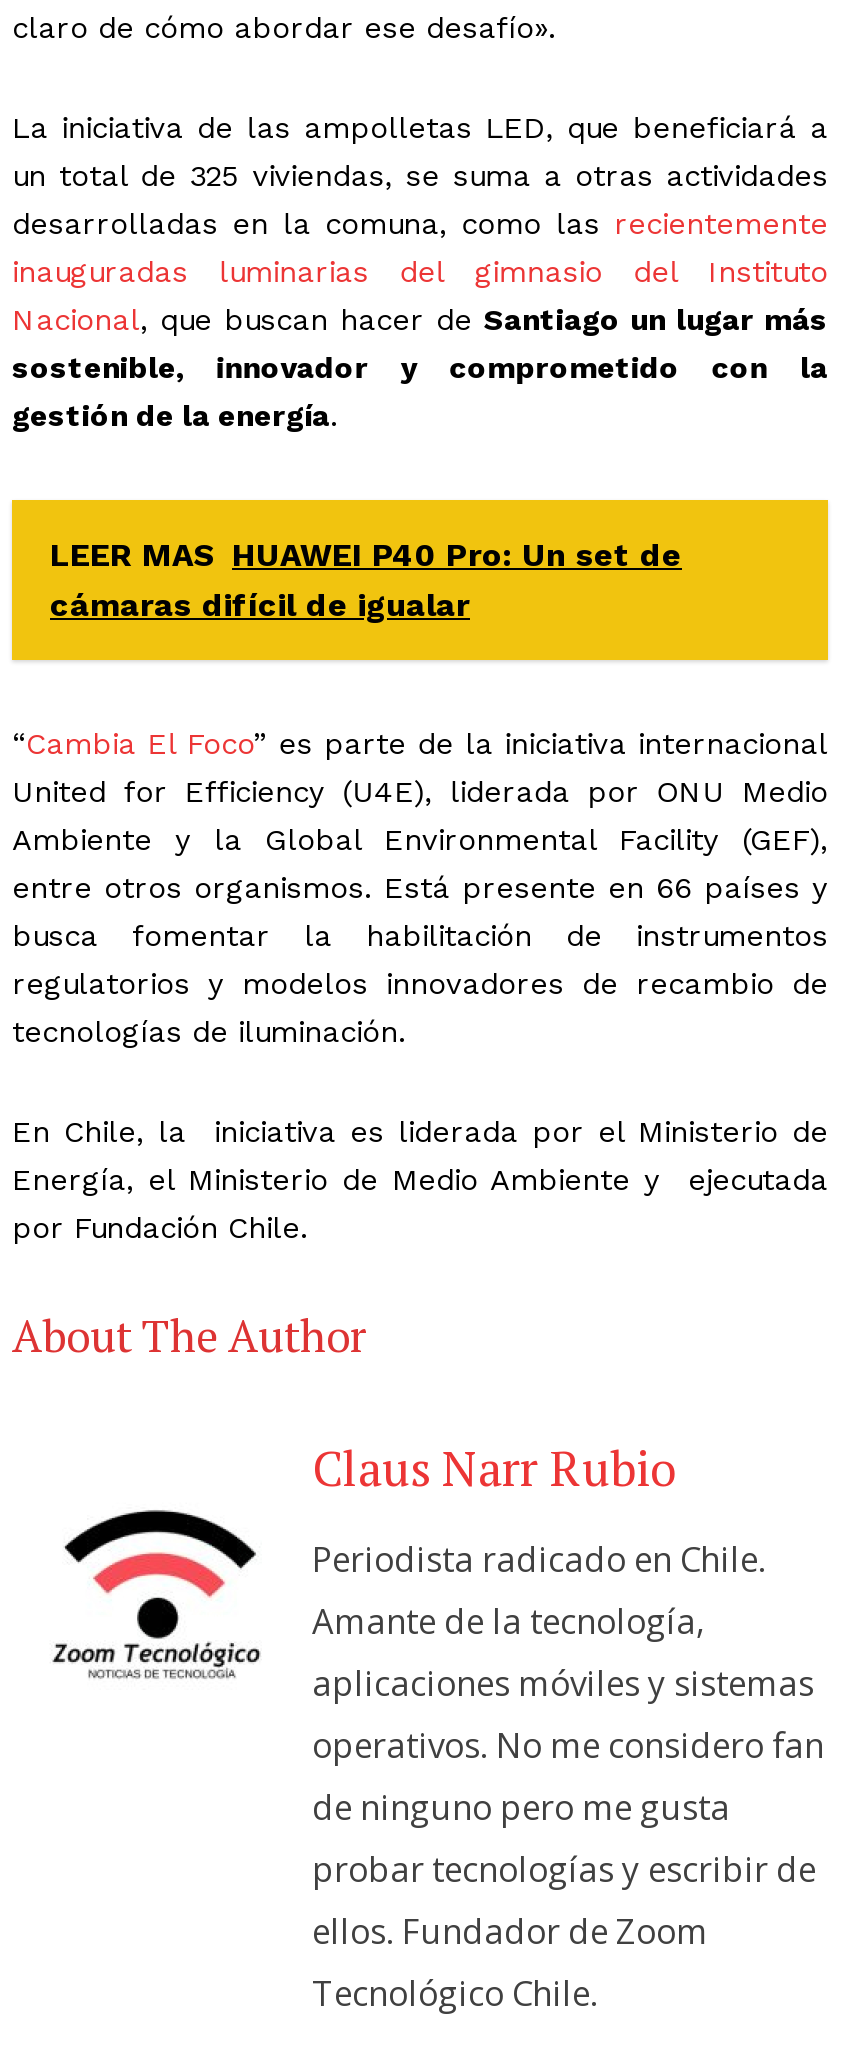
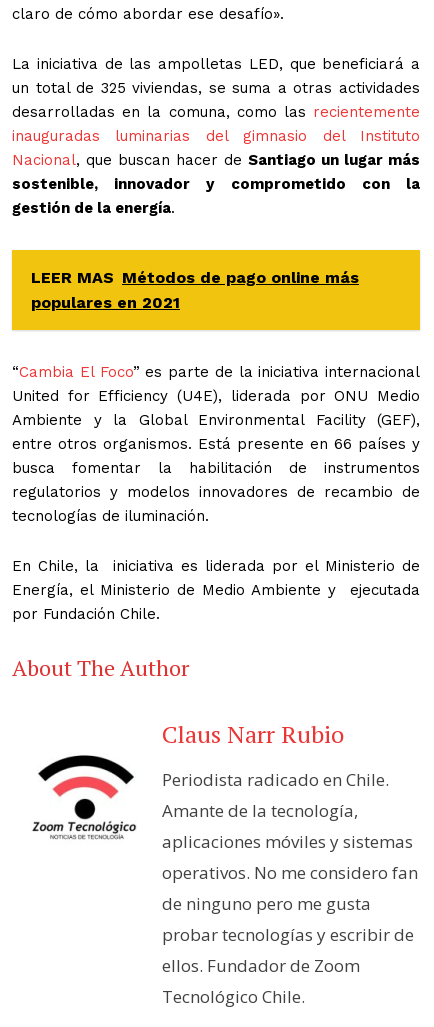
- LEER MAS HUAWEI P40 Pro: Un set de
- cámaras difícil de igualar
+ LEER MAS Métodos de pago online más
+ populares en 2021
